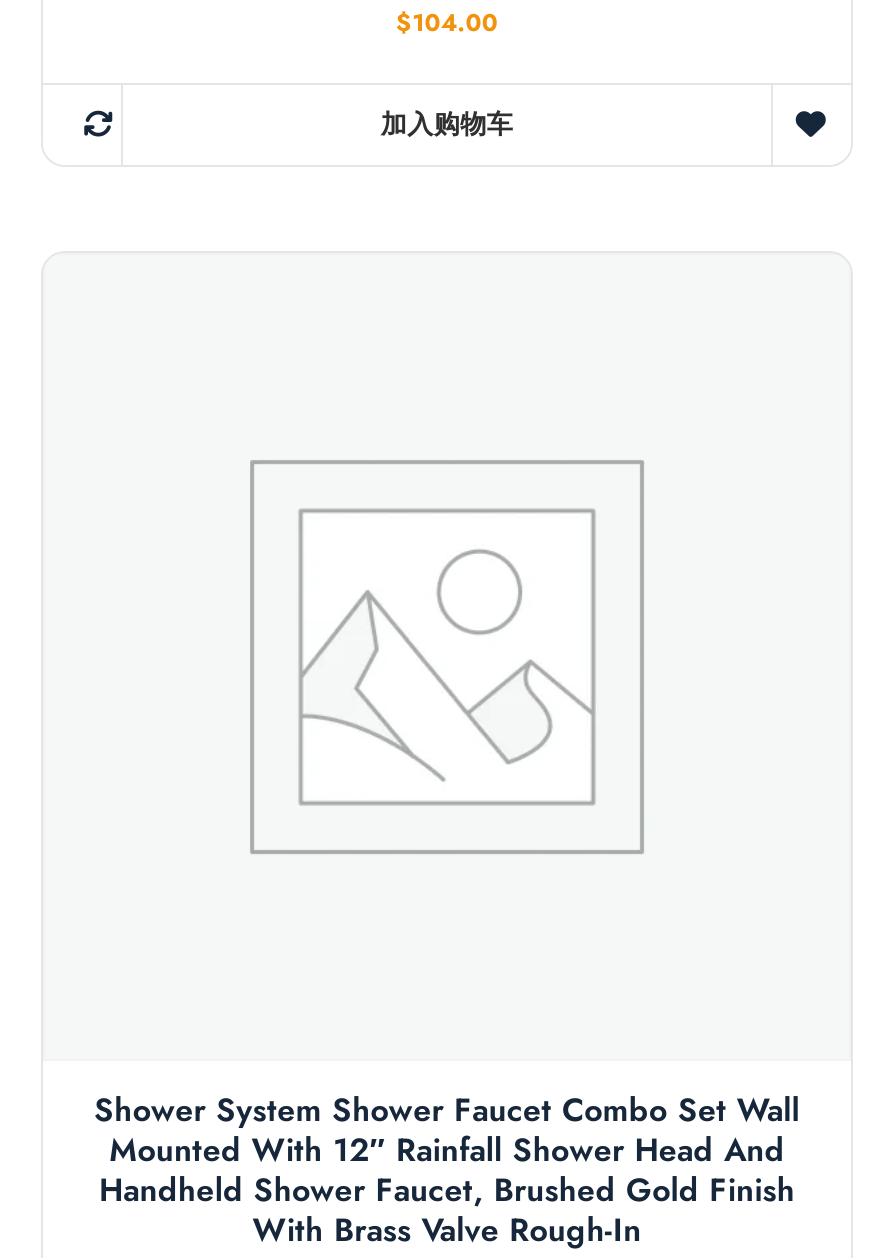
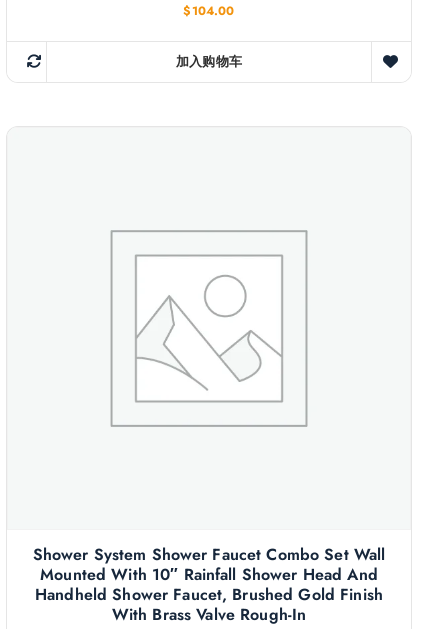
- Mounted With 12″ Rainfall Shower Head And
+ Mounted With 10″ Rainfall Shower Head And
